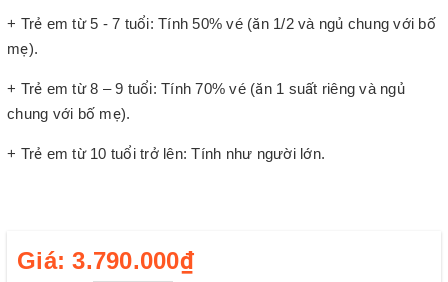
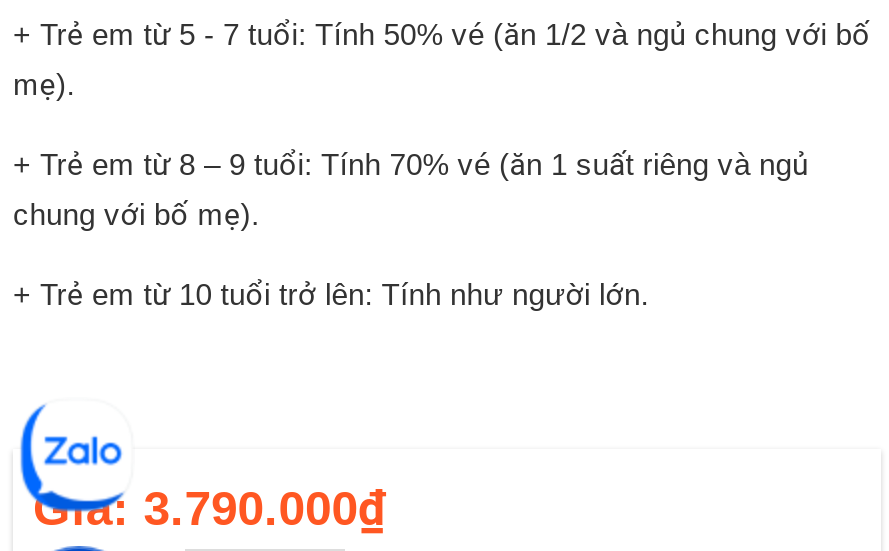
+ [image]
